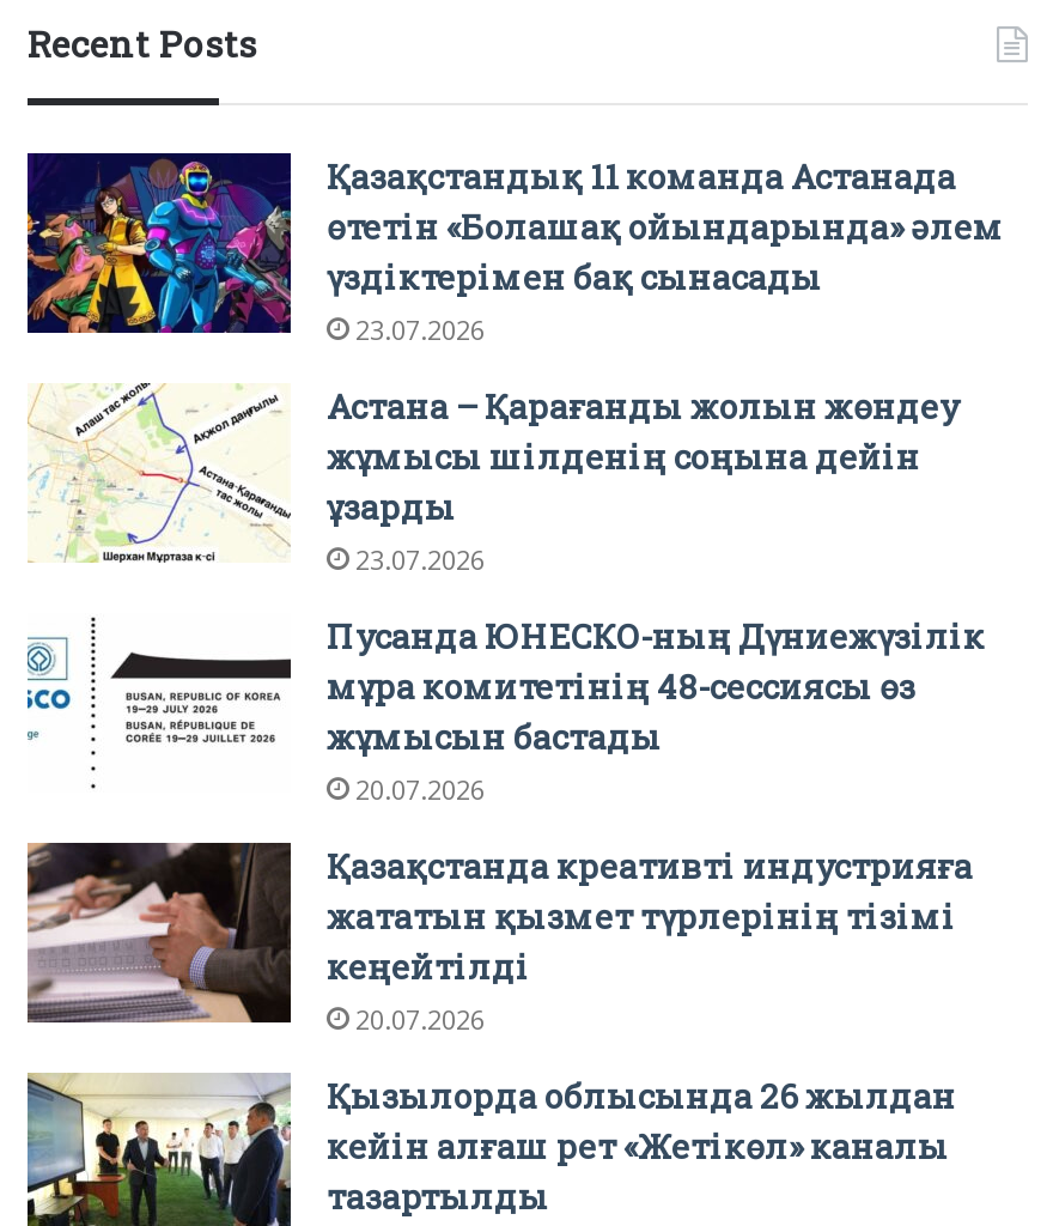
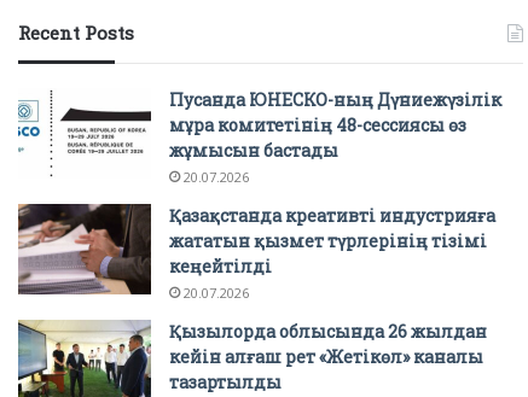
- [image]
- Қазақстандық 11 команда Астанада
- өтетін «Болашақ ойындарында» әлем
- үздіктерімен бақ сынасады
- 23.07.2026
- Астана – Қарағанды жолын жөндеу
- жұмысы шілденің соңына дейін
- ұзарды
- 23.07.2026

- [image]
